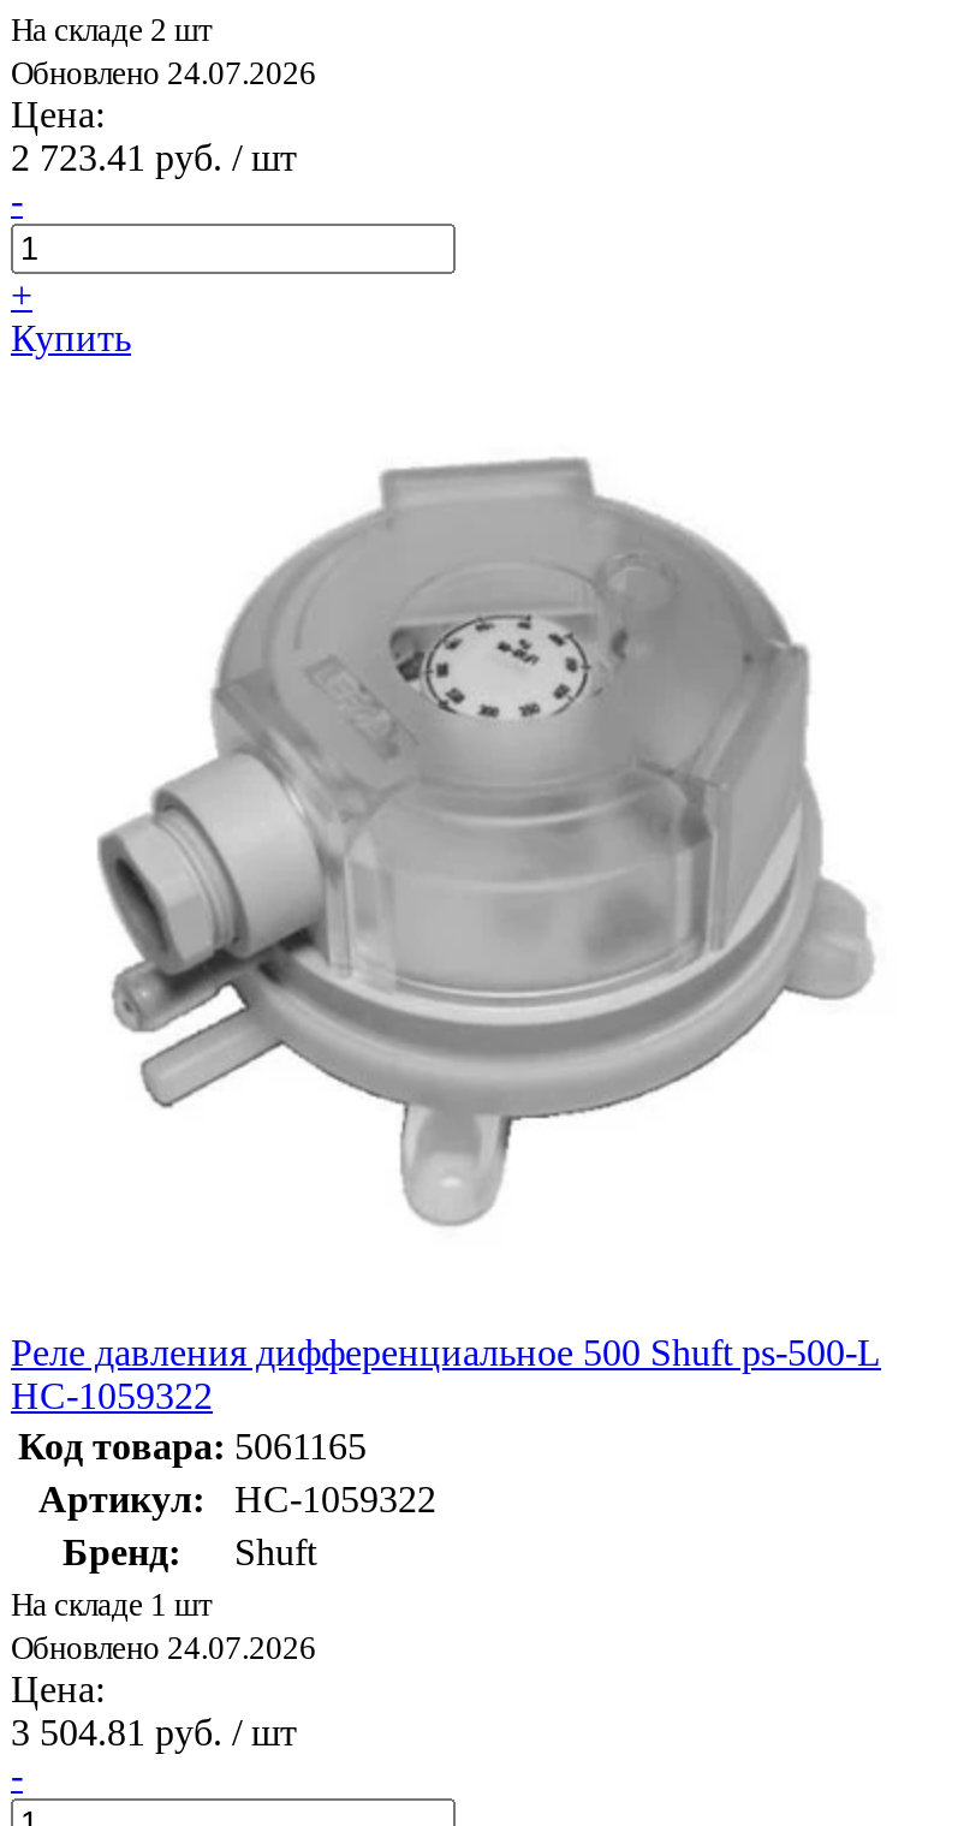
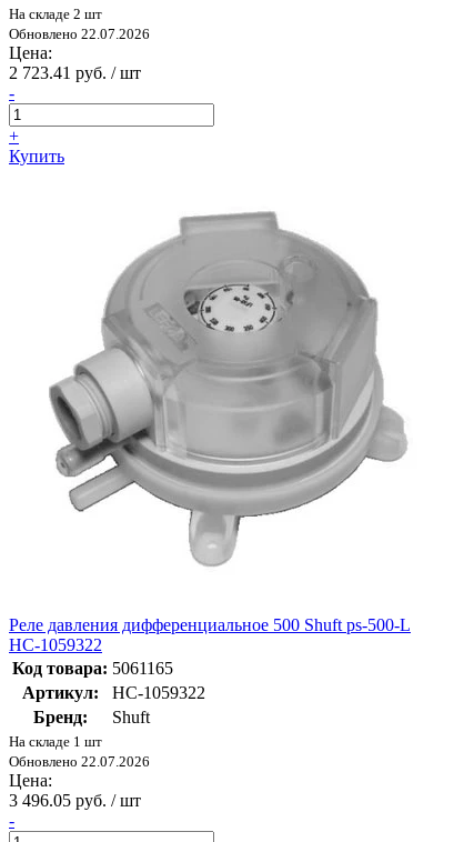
- Обновлено 24.07.2026
+ Обновлено 22.07.2026

- Обновлено 24.07.2026
+ Обновлено 22.07.2026

- 3 504.81 руб. / шт
+ 3 496.05 руб. / шт
